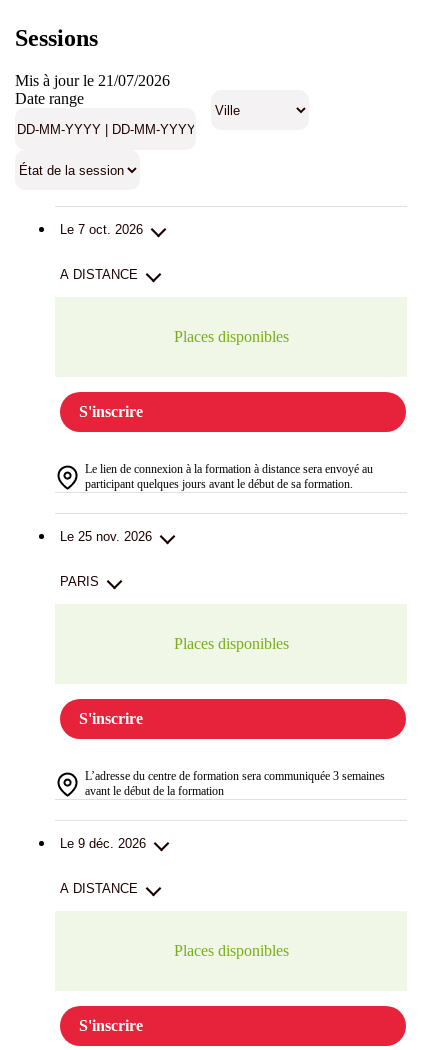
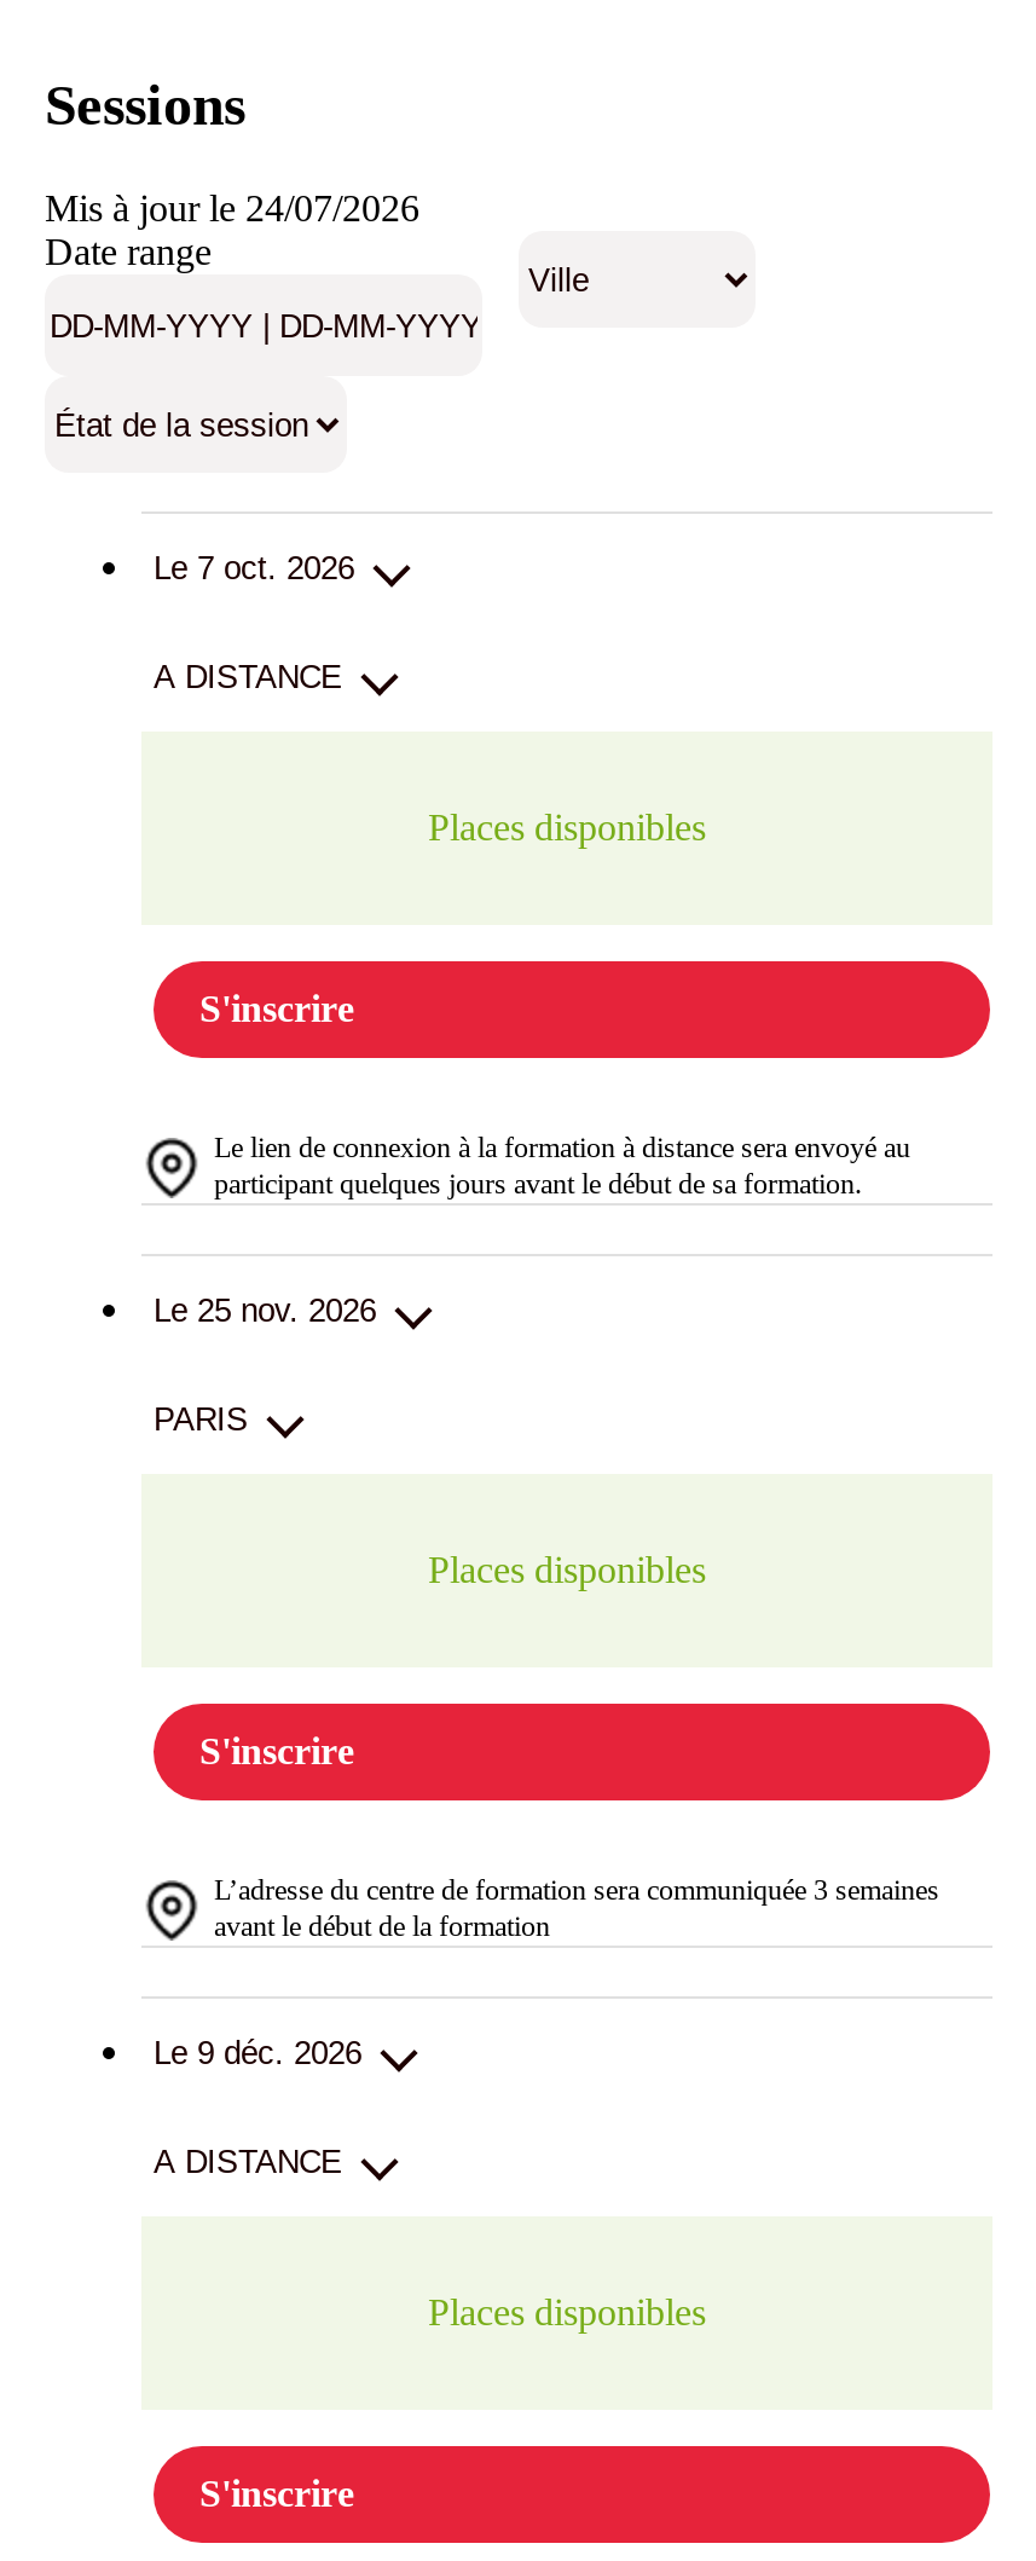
- Mis à jour le 21/07/2026
+ Mis à jour le 24/07/2026
